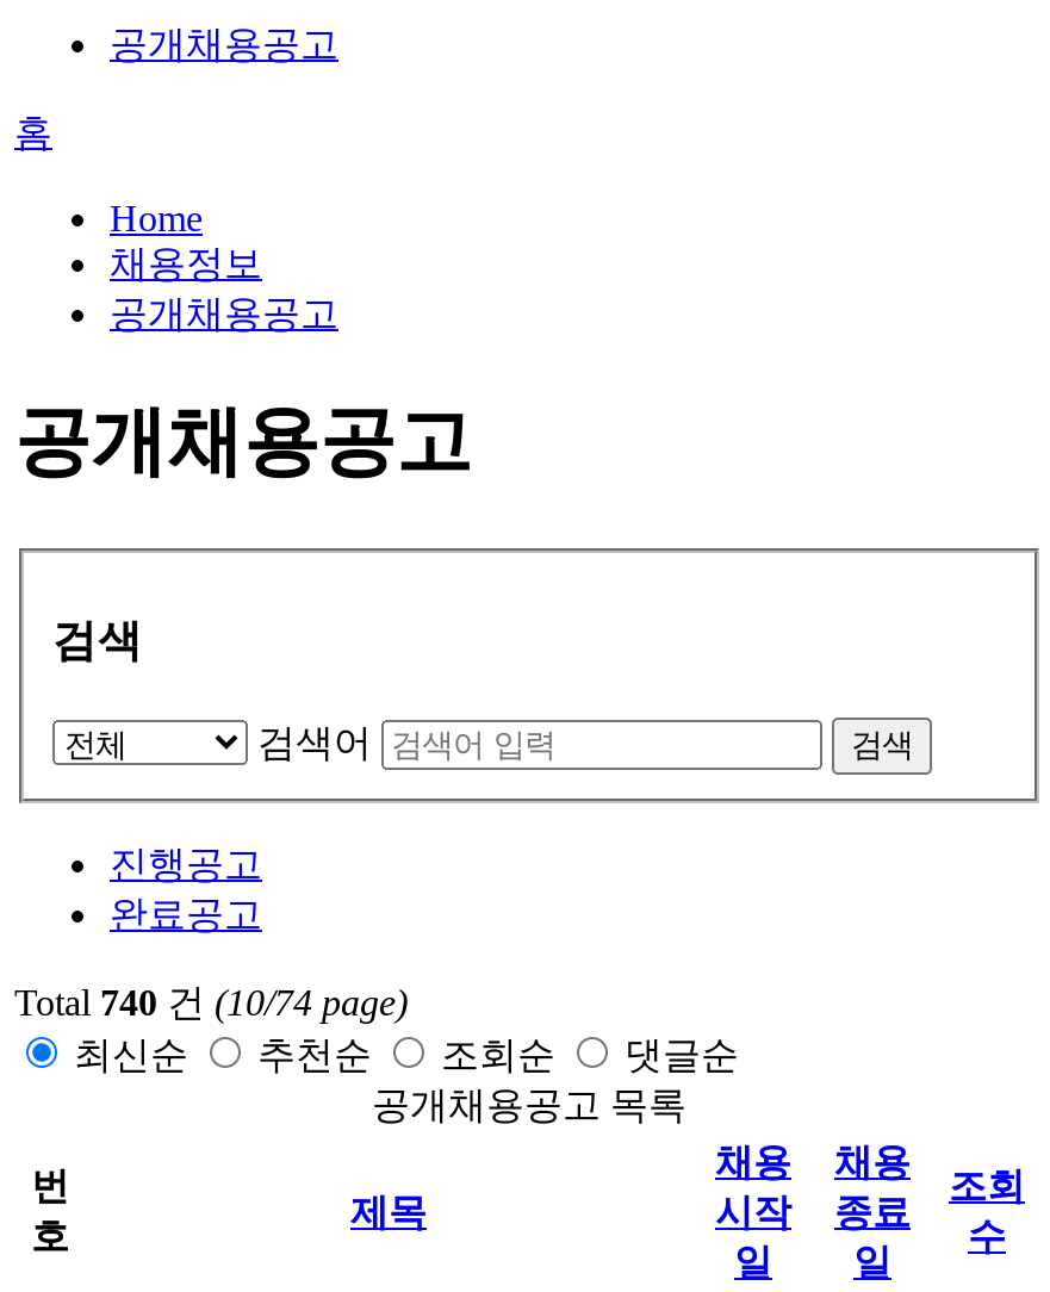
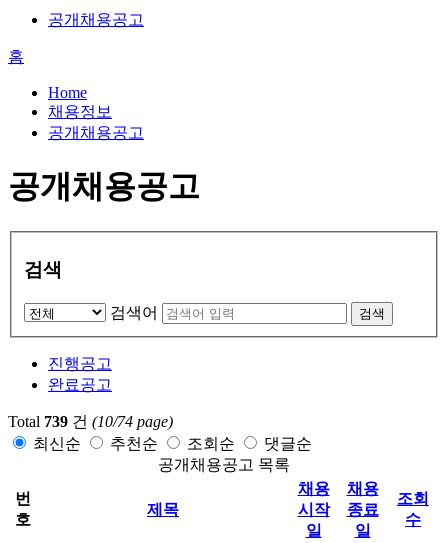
- Total 740 건 (10/74 page)
+ Total 739 건 (10/74 page)
